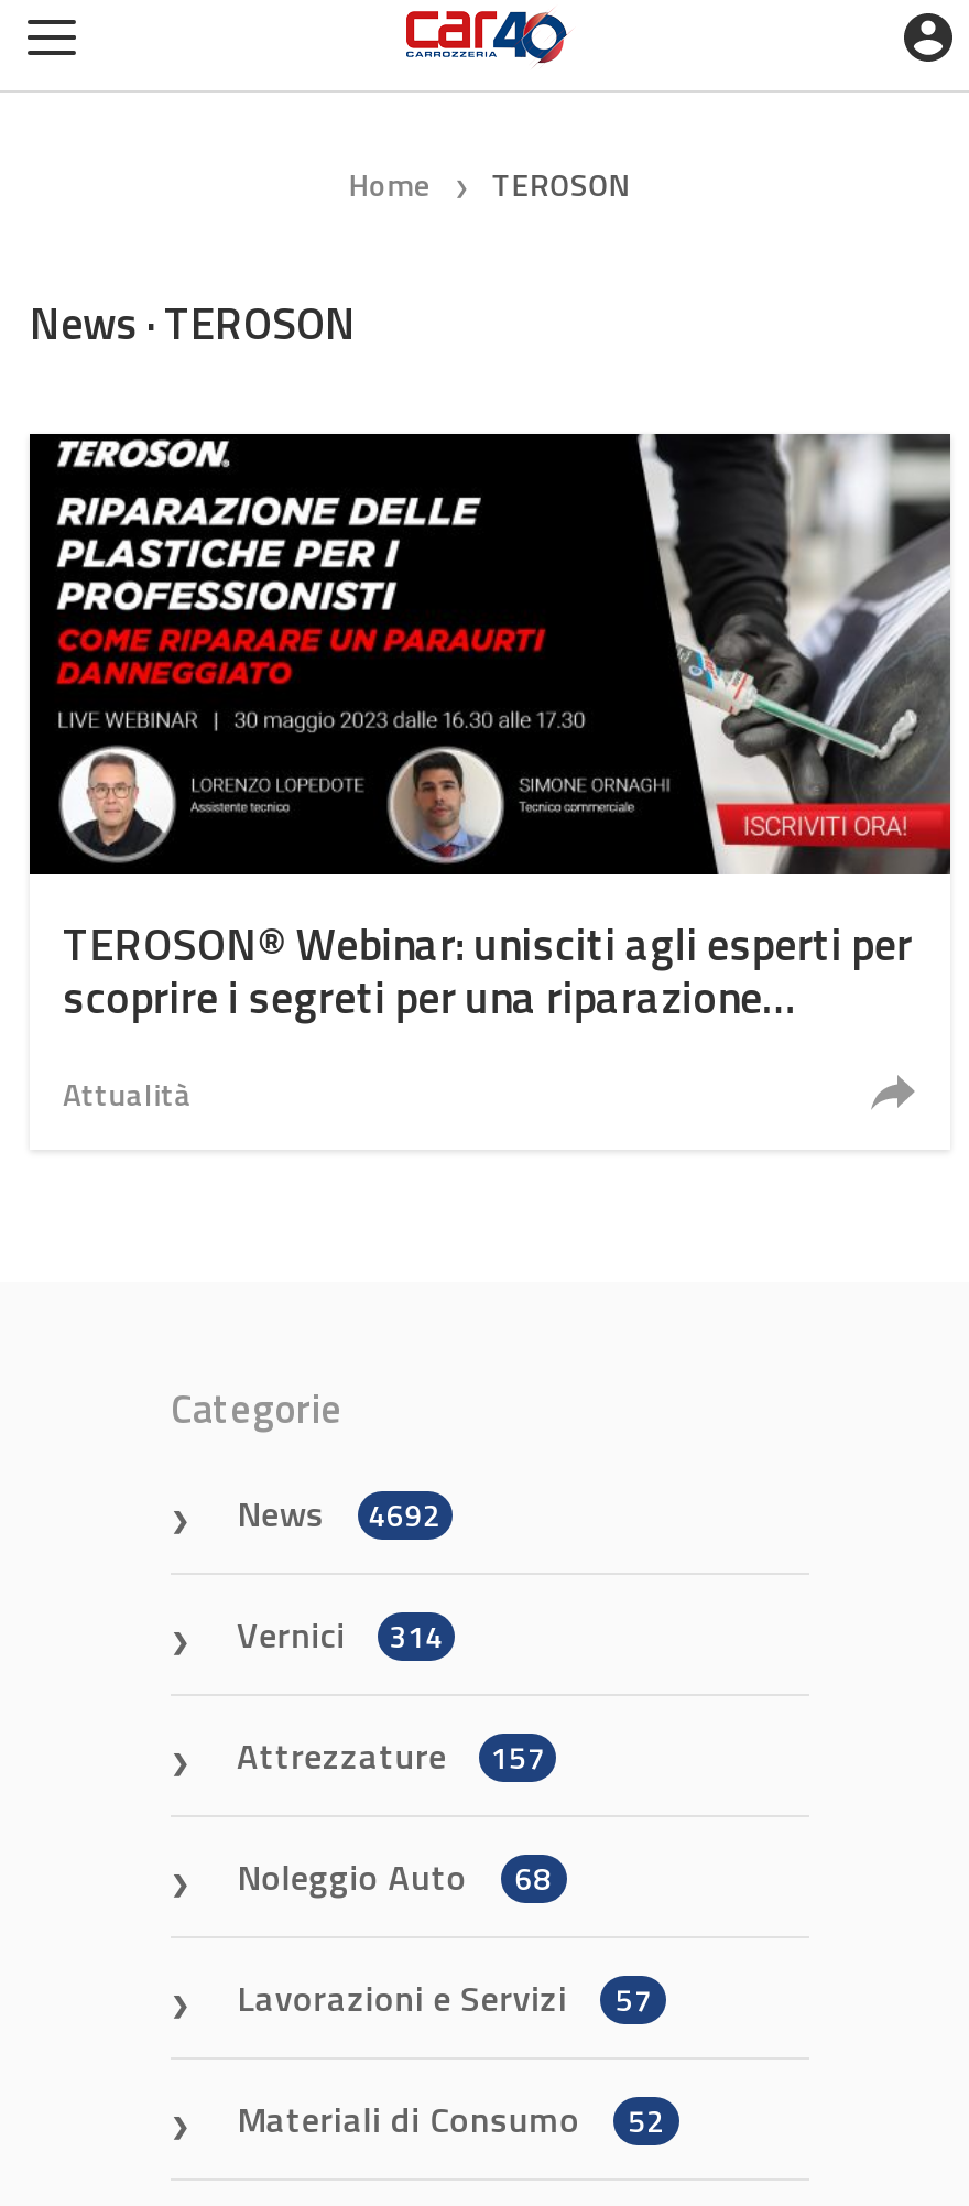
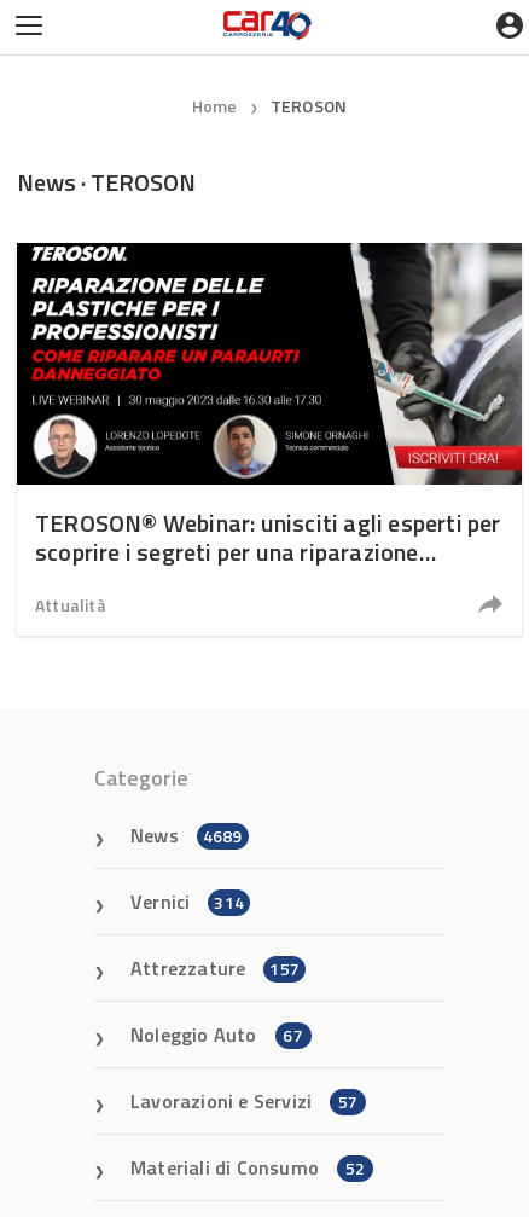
- News 4692
+ News 4689

- Noleggio Auto 68
+ Noleggio Auto 67
